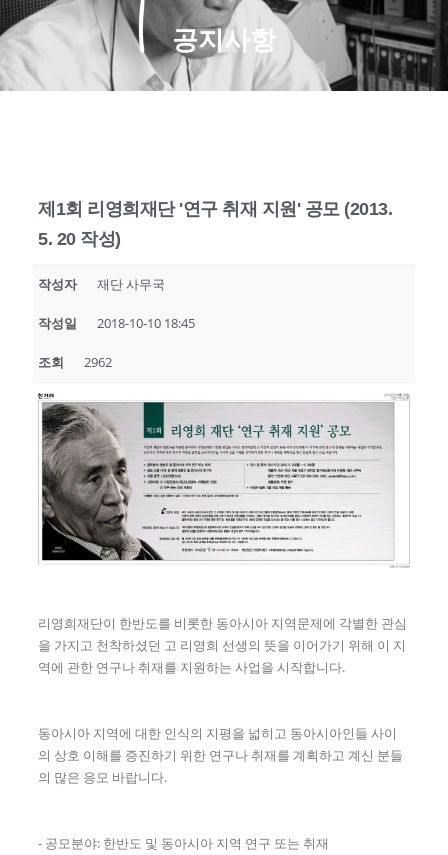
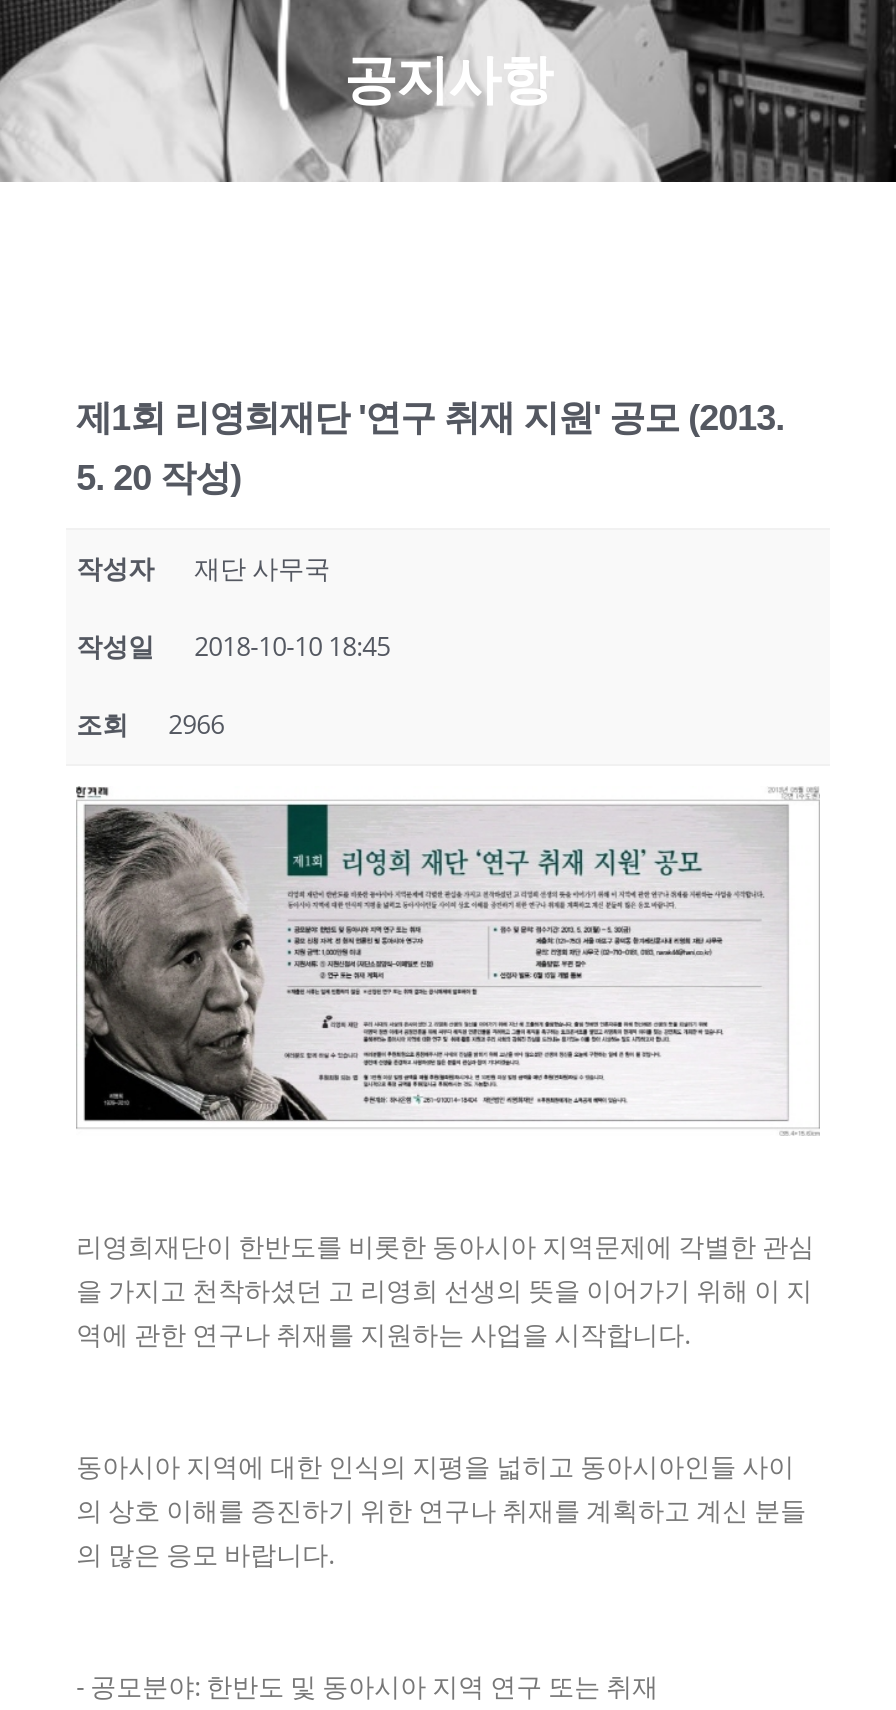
- 조회 2962
+ 조회 2966
